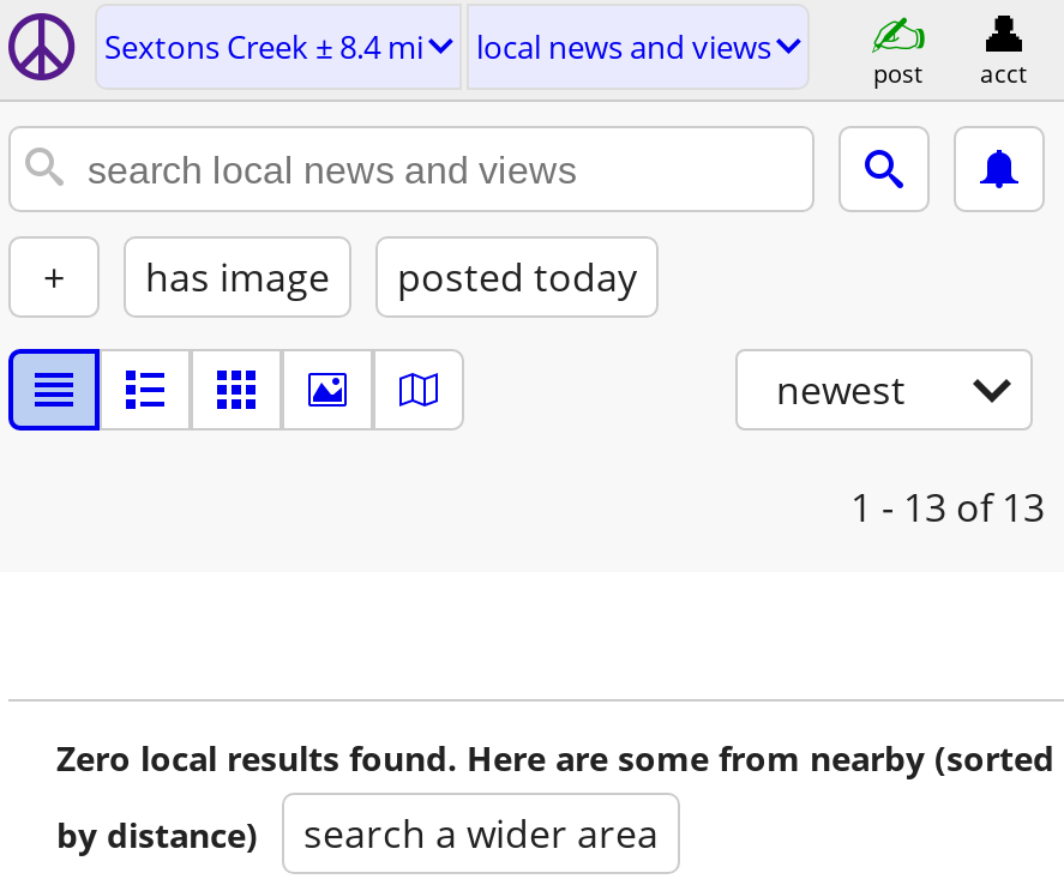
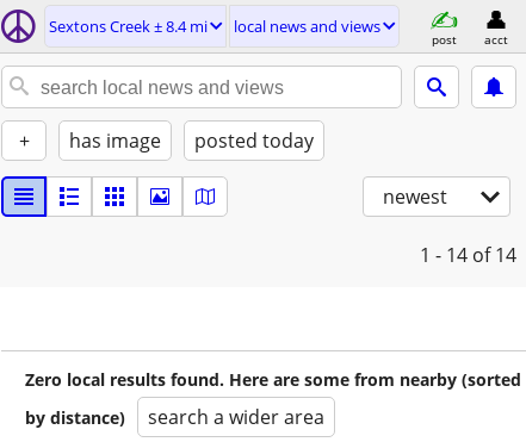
- 1 - 13 of 13
+ 1 - 14 of 14
